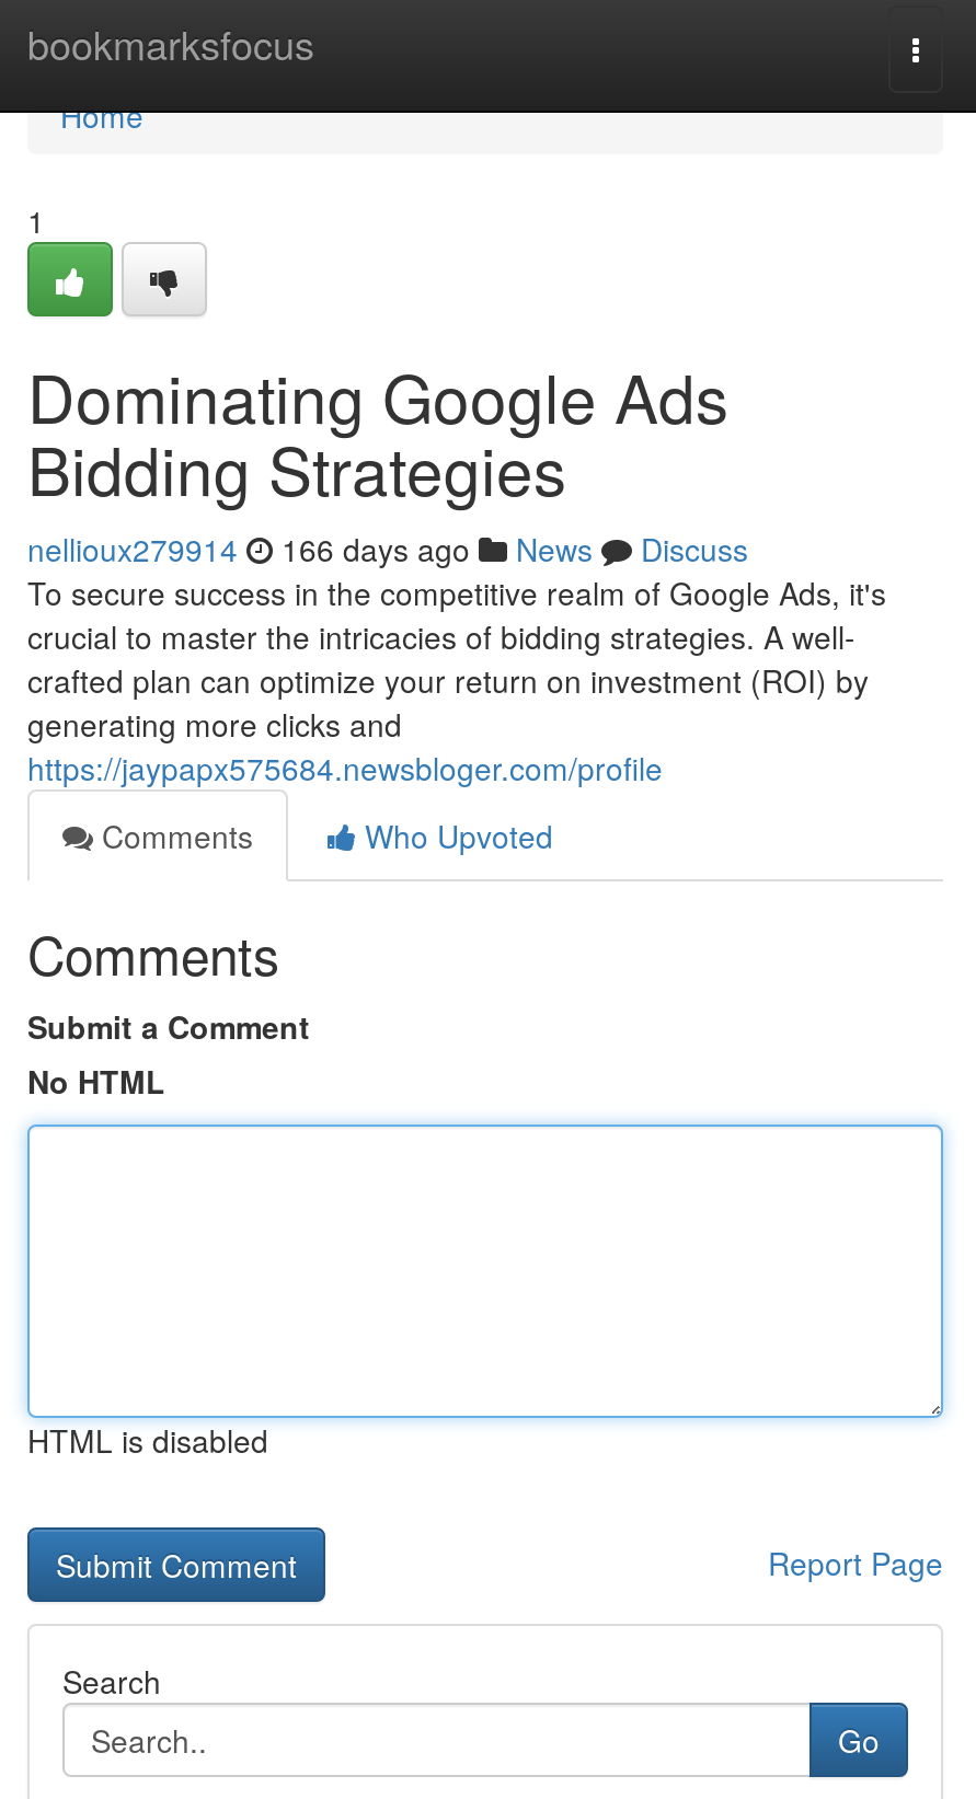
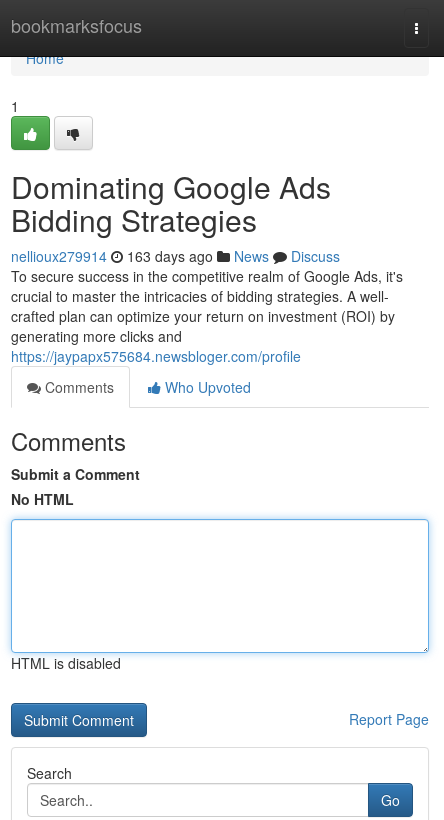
- nellioux279914 166 days ago News Discuss
+ nellioux279914 163 days ago News Discuss
